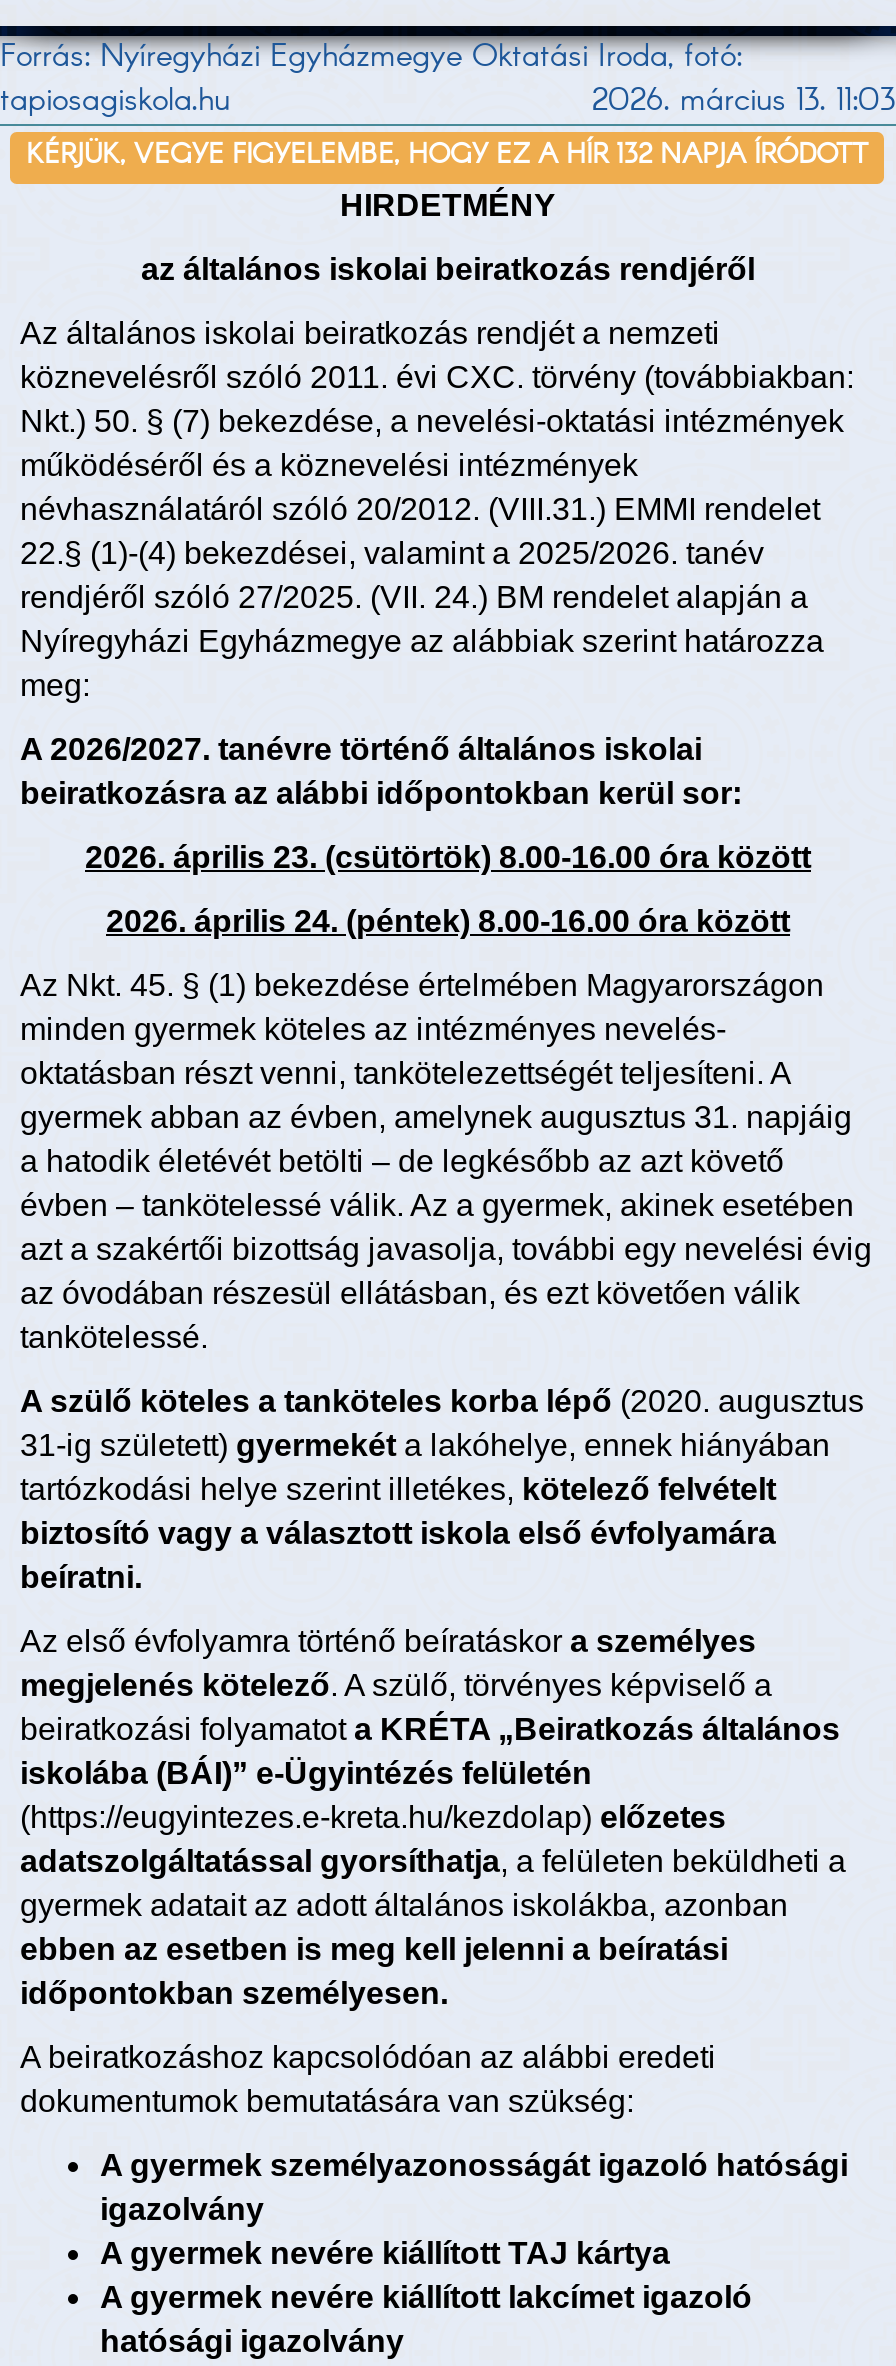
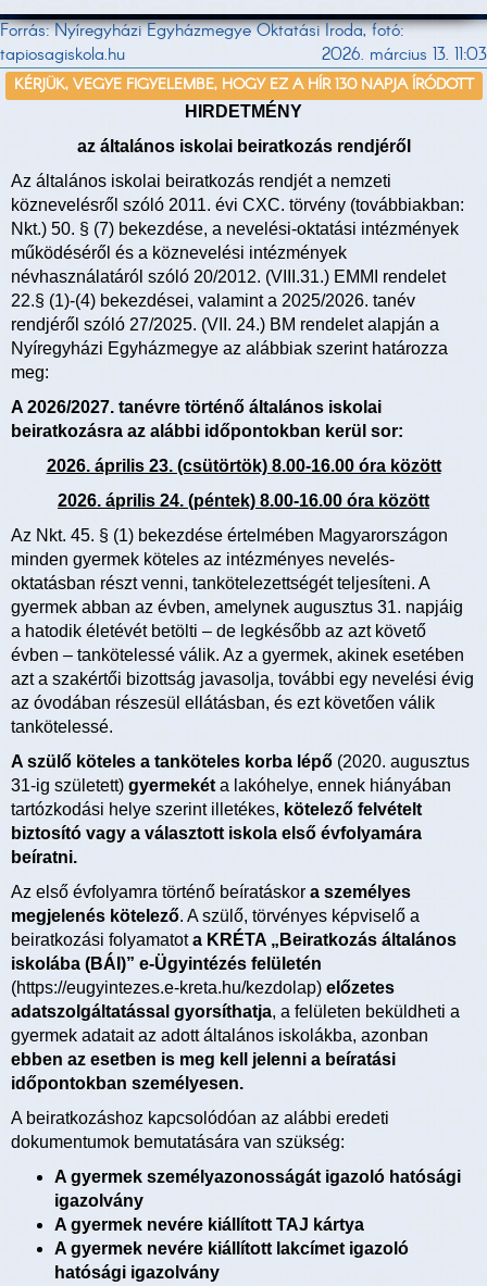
- KÉRJÜK, VEGYE FIGYELEMBE, HOGY EZ A HÍR 132 NAPJA ÍRÓDOTT
+ KÉRJÜK, VEGYE FIGYELEMBE, HOGY EZ A HÍR 130 NAPJA ÍRÓDOTT
